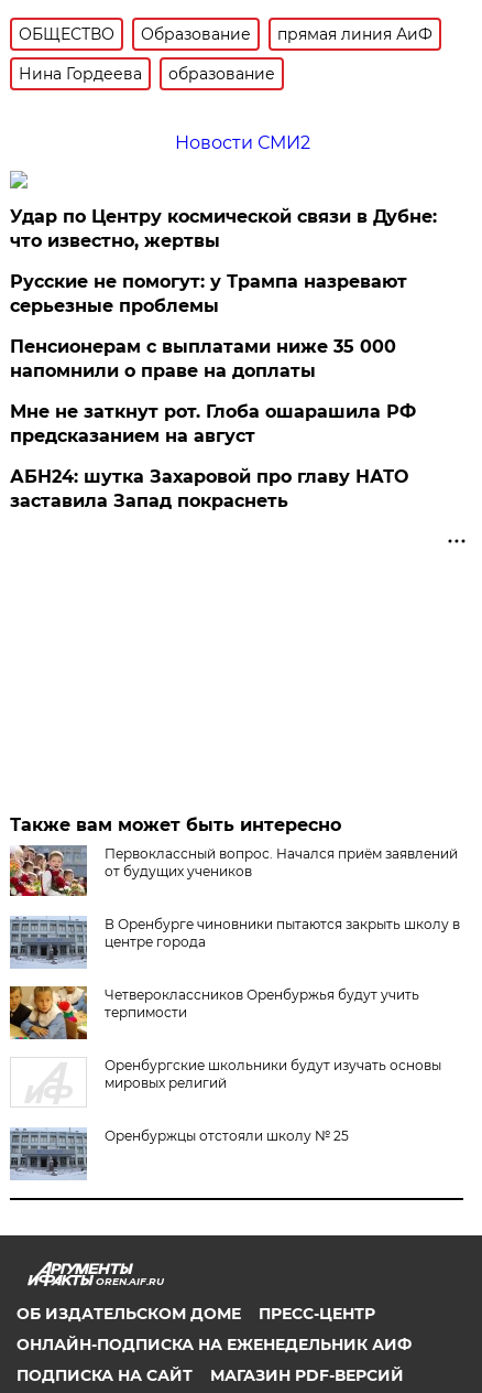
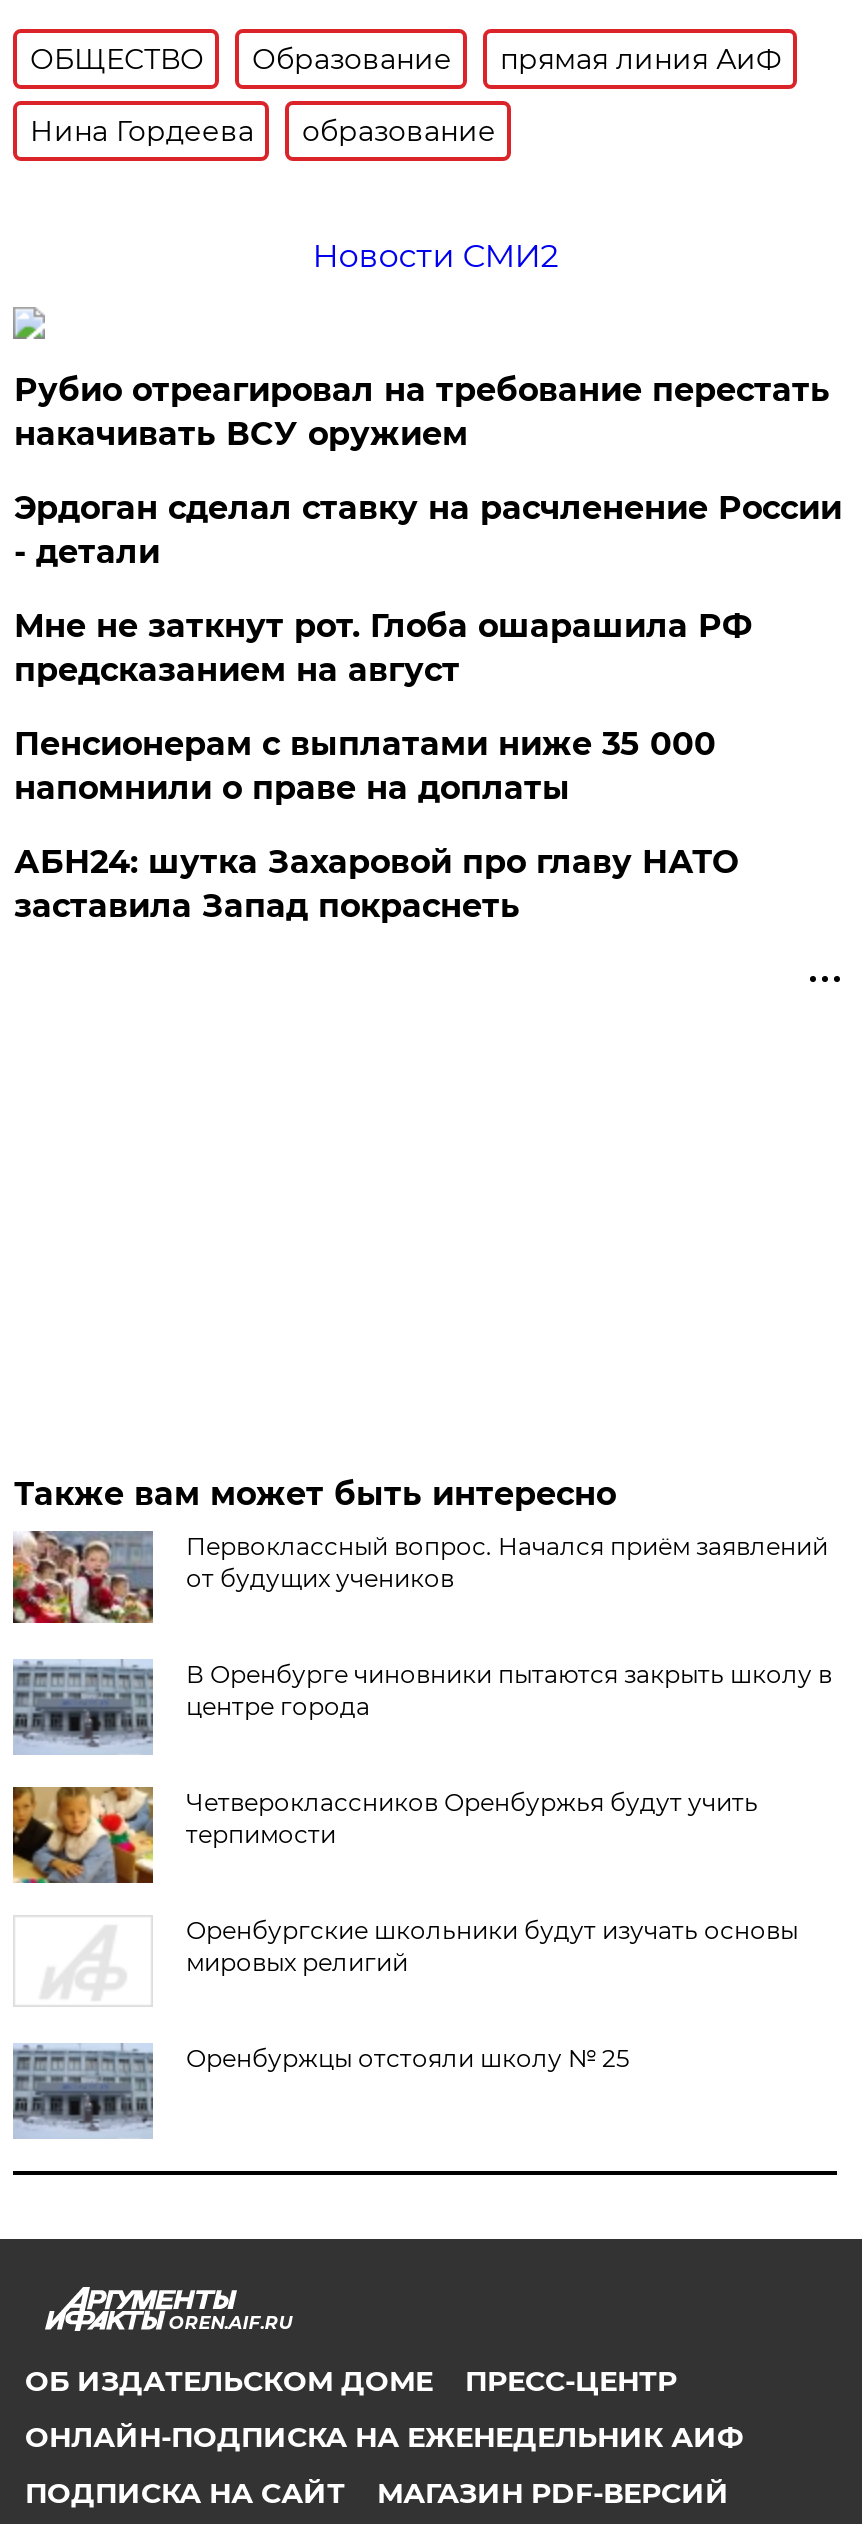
- Удар по Центру космической связи в Дубне:
- что известно, жертвы
- Русские не помогут: у Трампа назревают
- серьезные проблемы
+ Рубио отреагировал на требование перестать
+ накачивать ВСУ оружием
+ Эрдоган сделал ставку на расчленение России
+ - детали

moved down: Пенсионерам с выплатами ниже 35 000 | напомнили о праве на доплаты

moved up: Мне не заткнут рот. Глоба ошарашила РФ | предсказанием на август
